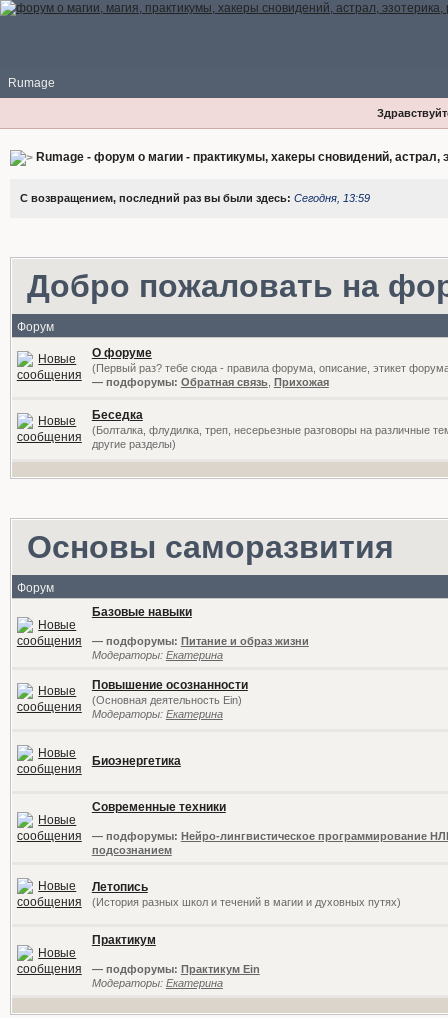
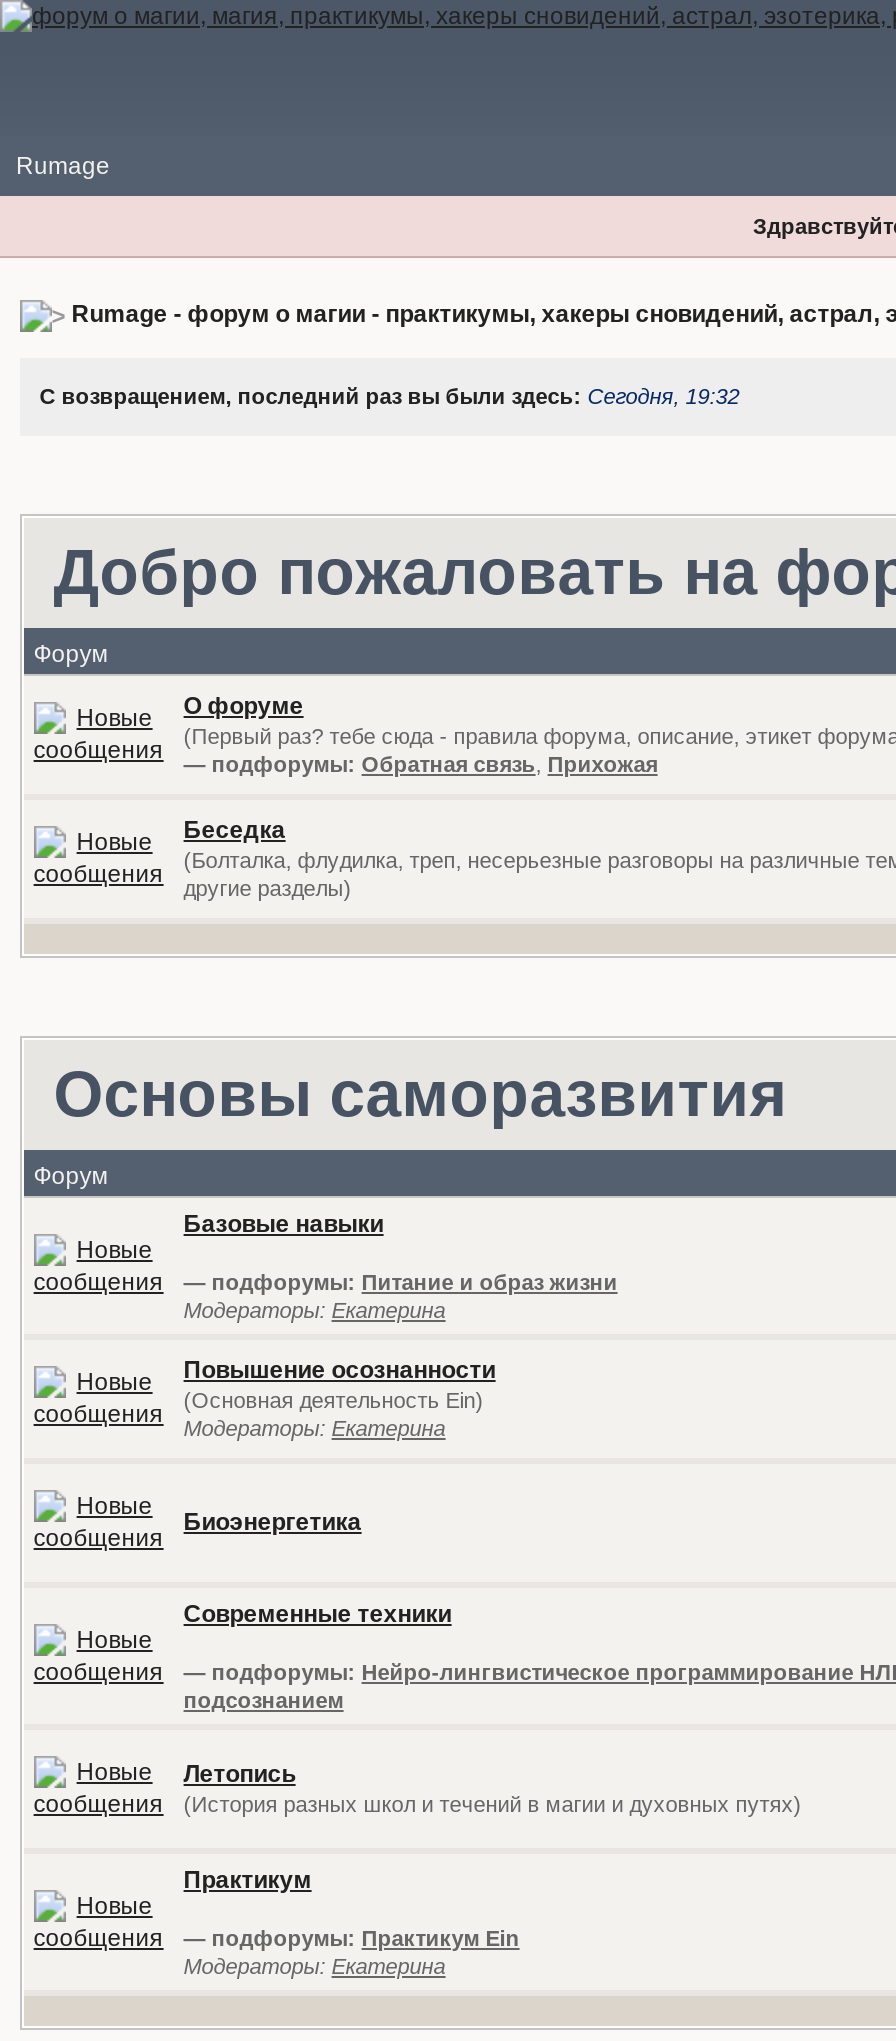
- С возвращением, последний раз вы были здесь: Сегодня, 13:59
+ С возвращением, последний раз вы были здесь: Сегодня, 19:32
